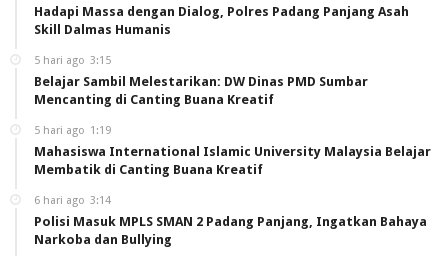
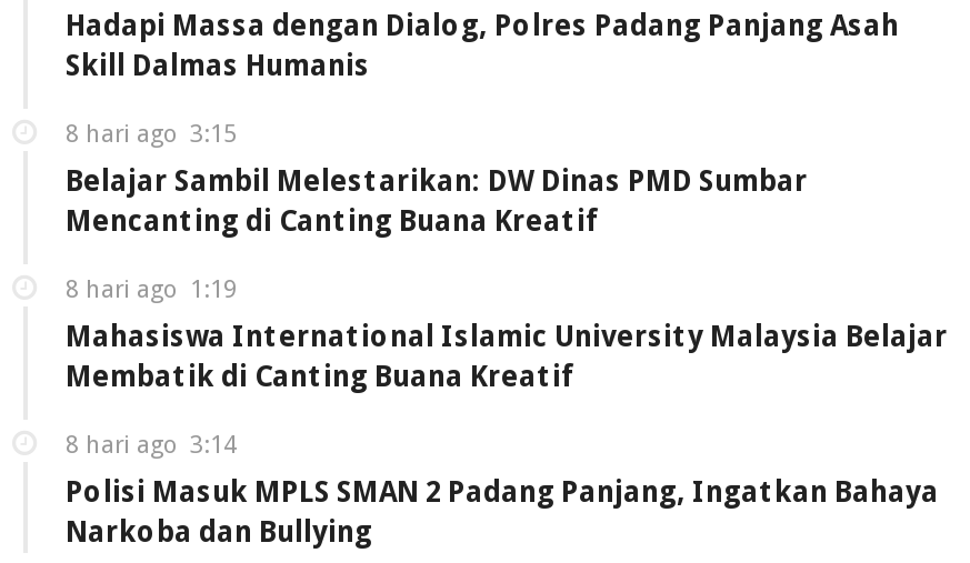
- 5 hari ago 3:15
+ 8 hari ago 3:15

- 5 hari ago 1:19
+ 8 hari ago 1:19

- 6 hari ago 3:14
+ 8 hari ago 3:14
